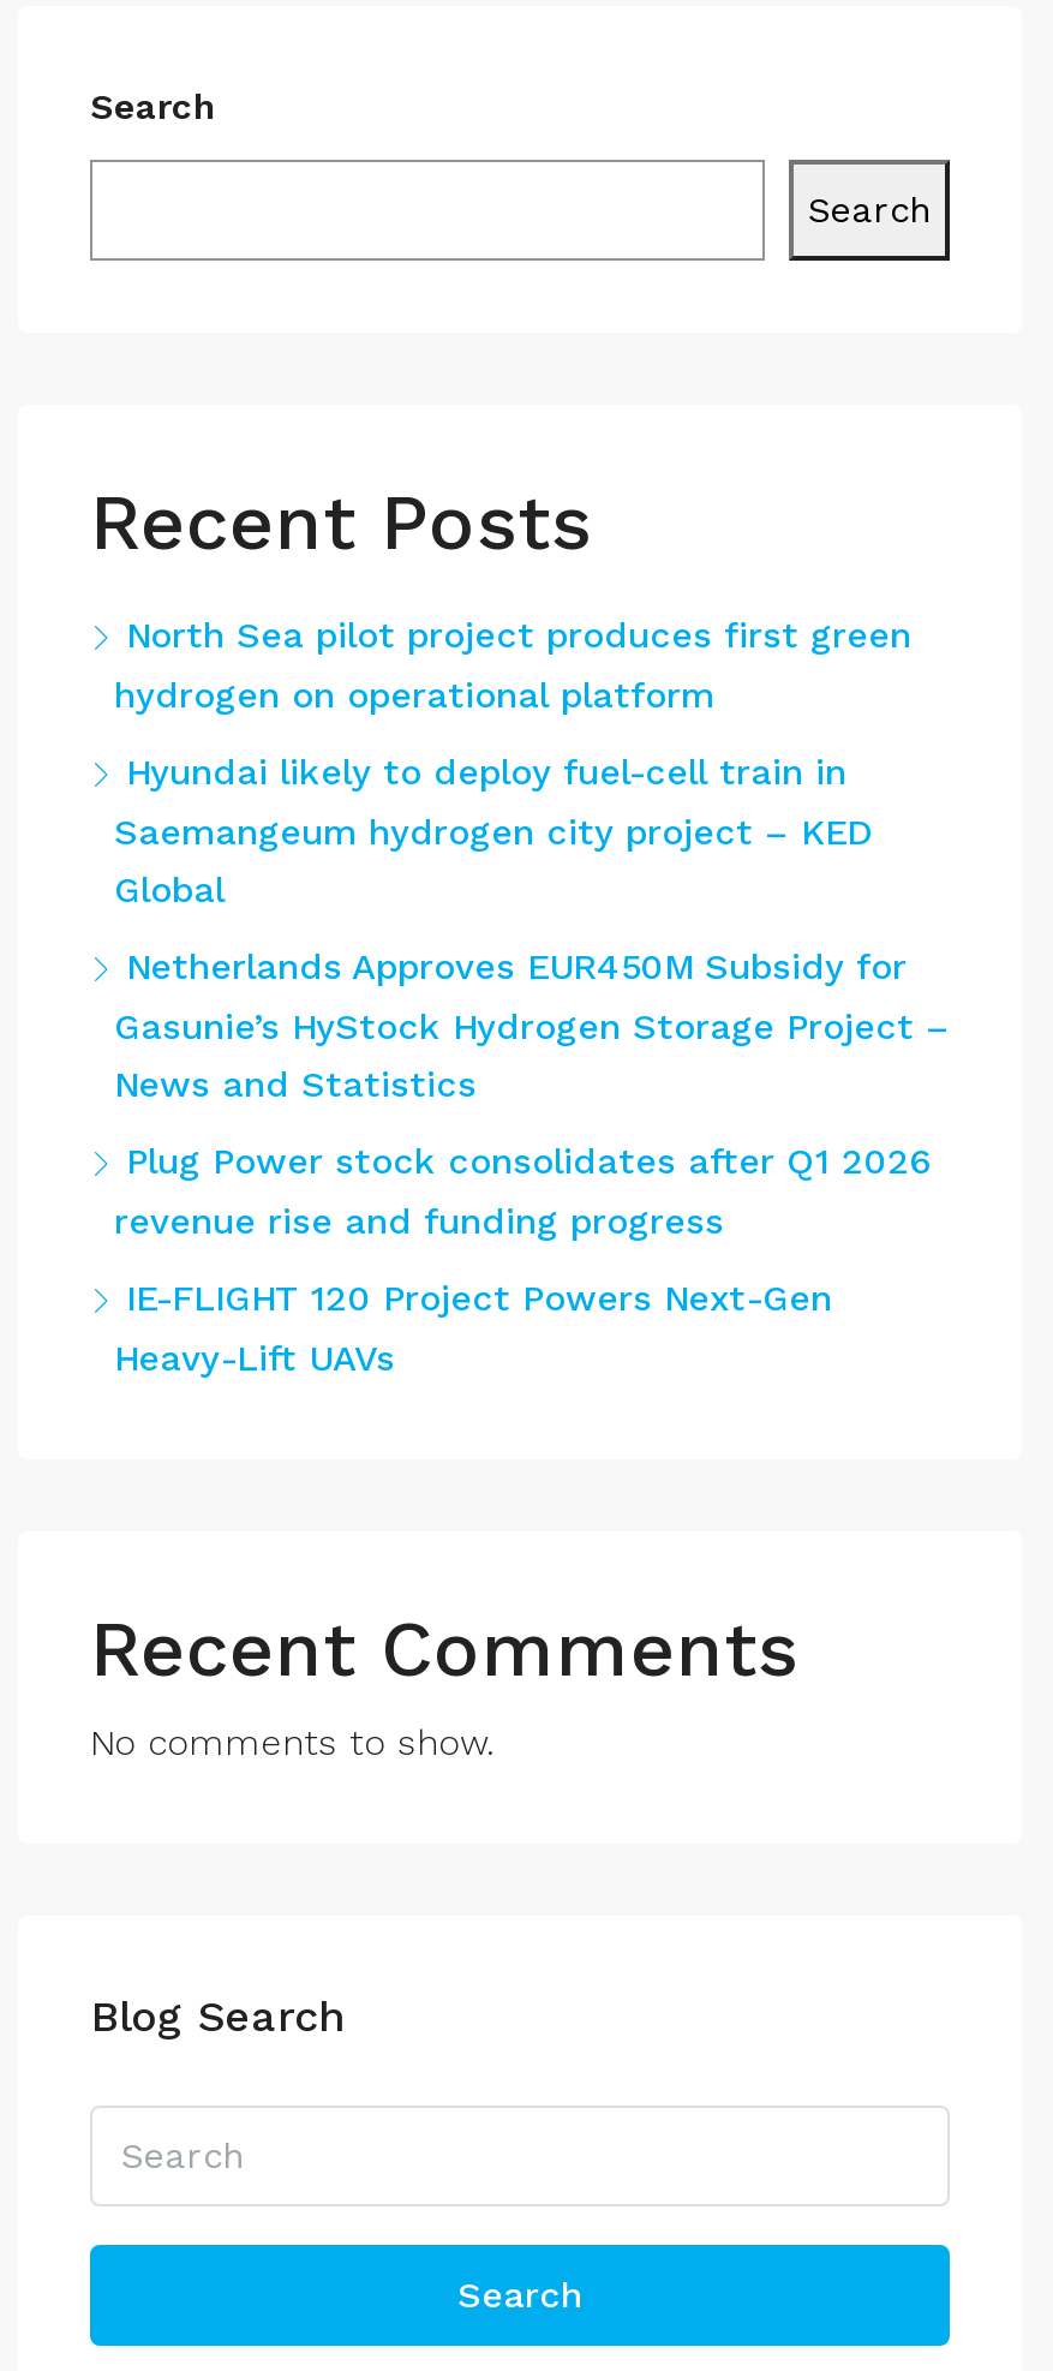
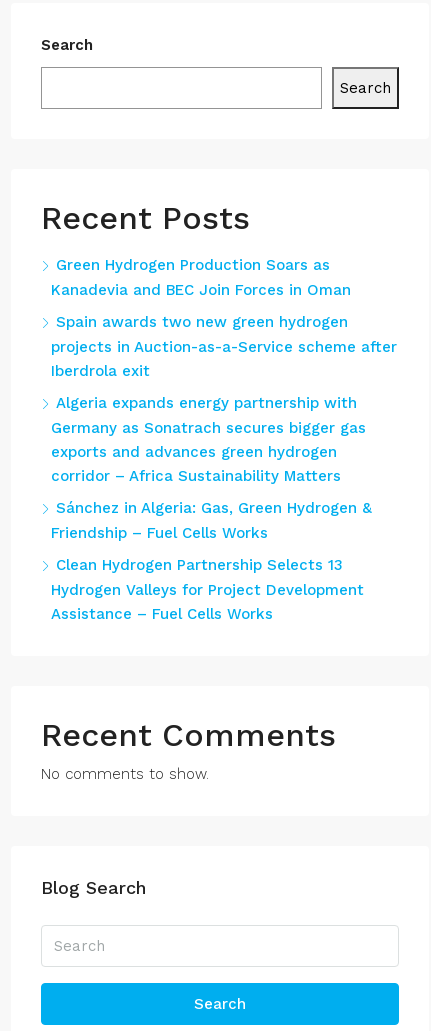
- North Sea pilot project produces first green
- hydrogen on operational platform
+ Green Hydrogen Production Soars as
+ Kanadevia and BEC Join Forces in Oman

- Hyundai likely to deploy fuel-cell train in
- Saemangeum hydrogen city project – KED
- Global
+ Spain awards two new green hydrogen
+ projects in Auction-as-a-Service scheme after
+ Iberdrola exit

- Netherlands Approves EUR450M Subsidy for
- Gasunie’s HyStock Hydrogen Storage Project –
- News and Statistics
+ Algeria expands energy partnership with
+ Germany as Sonatrach secures bigger gas
+ exports and advances green hydrogen
+ corridor – Africa Sustainability Matters

- Plug Power stock consolidates after Q1 2026
- revenue rise and funding progress
+ Sánchez in Algeria: Gas, Green Hydrogen &
+ Friendship – Fuel Cells Works

- IE-FLIGHT 120 Project Powers Next-Gen
- Heavy-Lift UAVs
+ Clean Hydrogen Partnership Selects 13
+ Hydrogen Valleys for Project Development
+ Assistance – Fuel Cells Works
